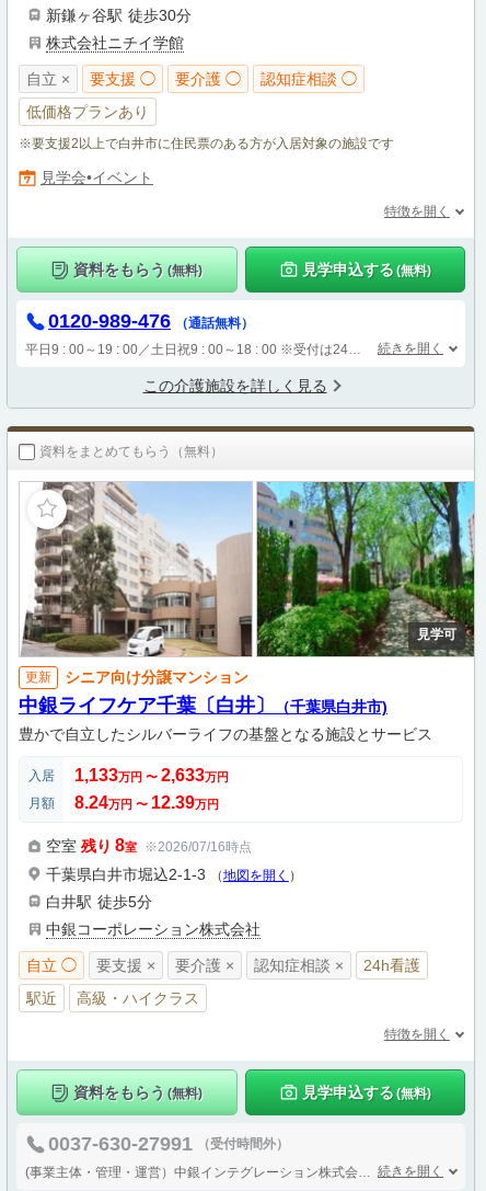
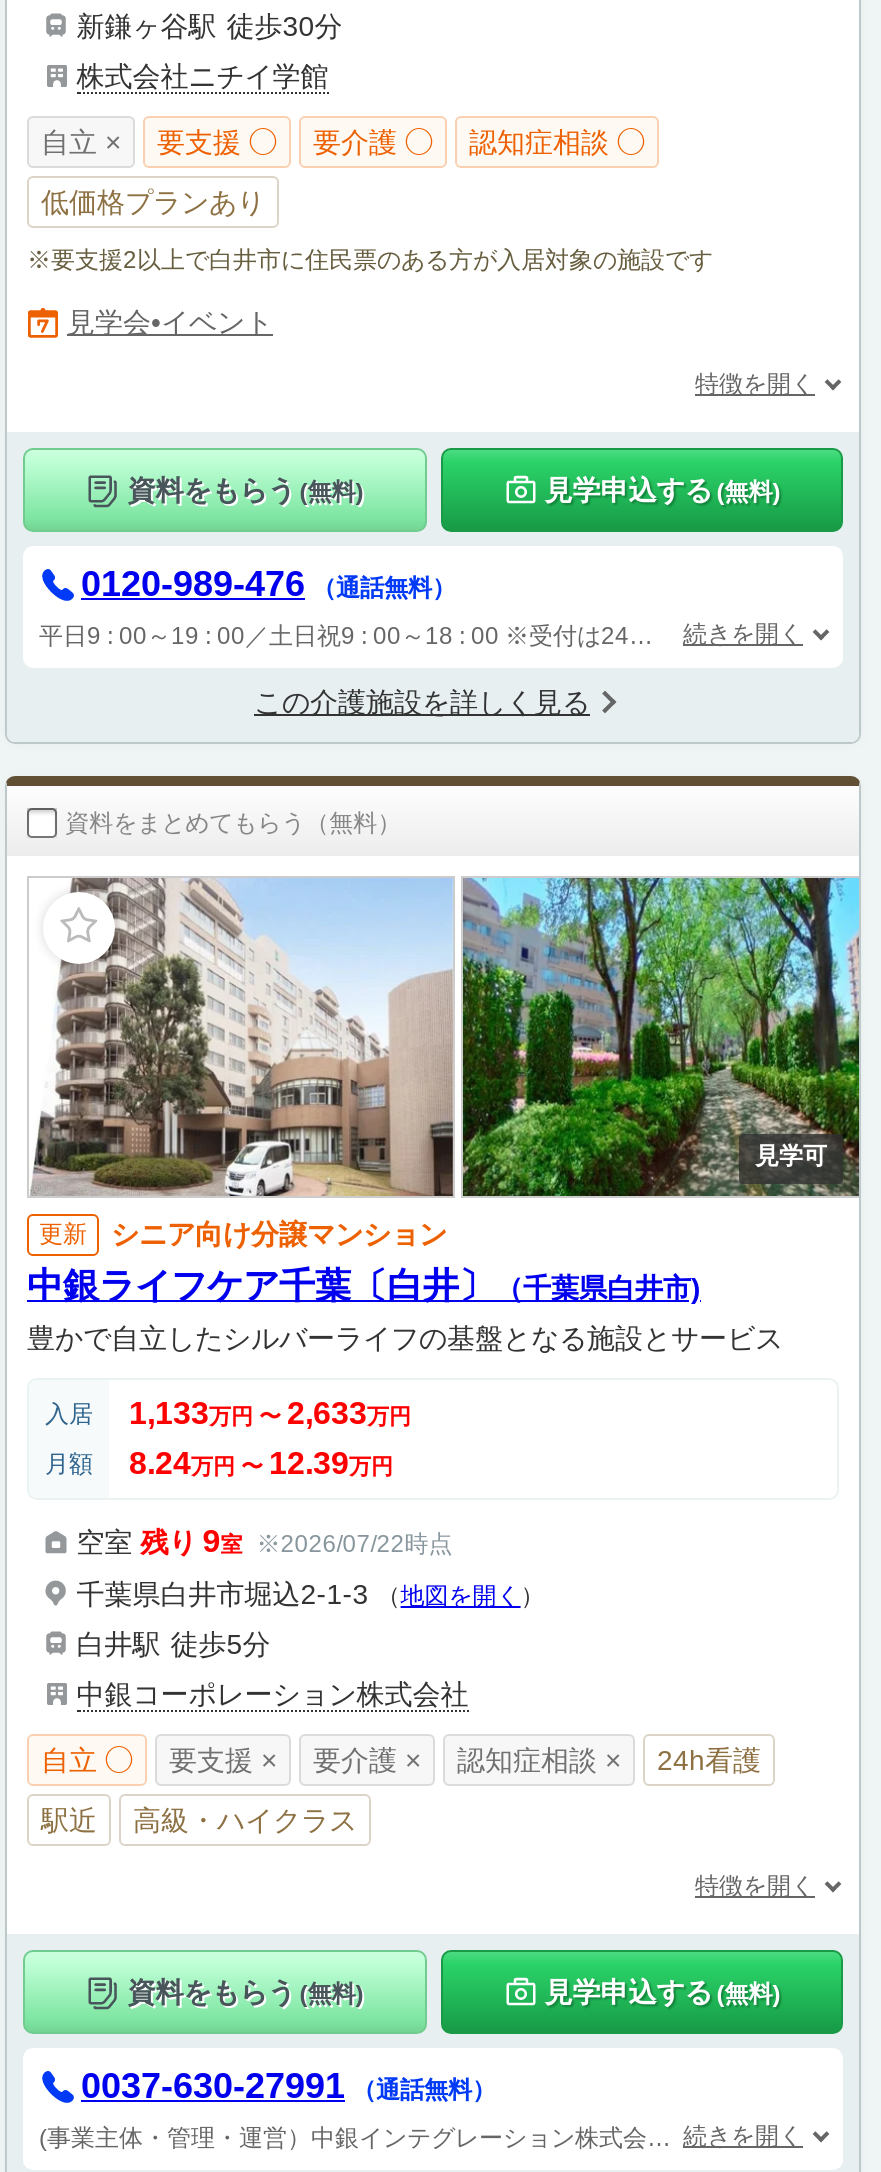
- 空室残り 8室 ※2026/07/16時点
+ 空室残り 9室 ※2026/07/22時点

- 0037-630-27991 （受付時間外）
+ 0037-630-27991 （通話無料）
